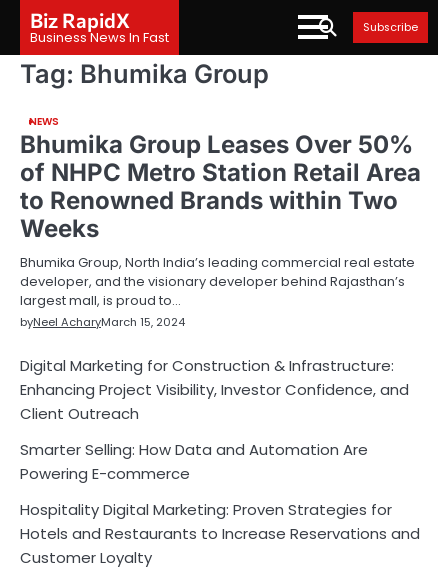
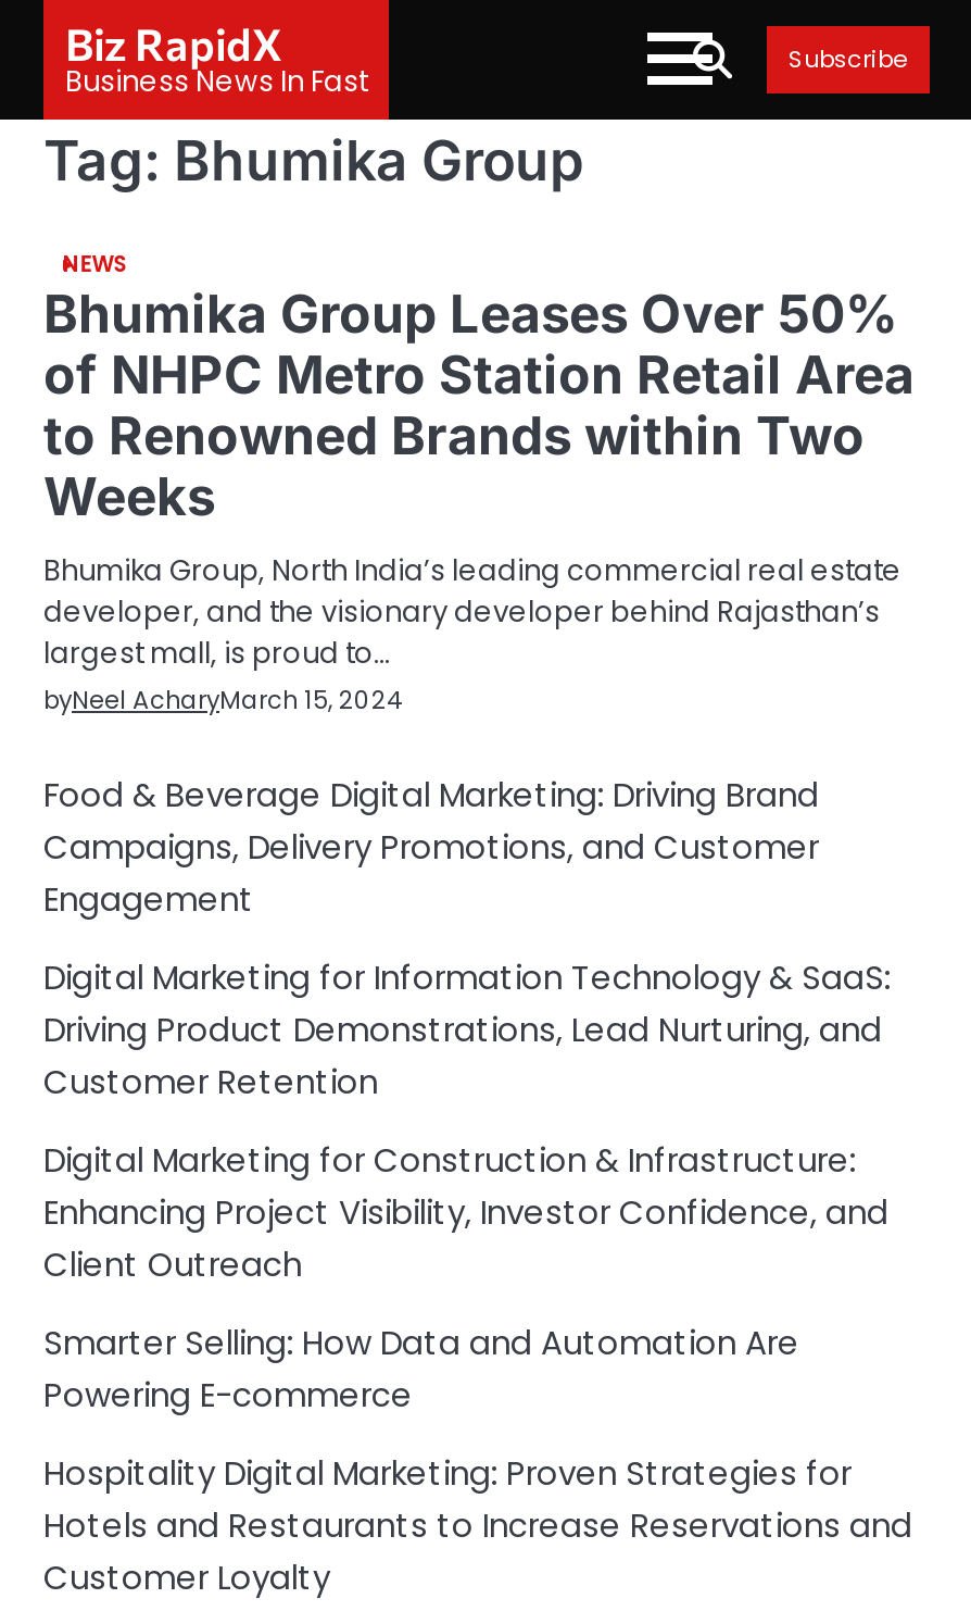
+ Food & Beverage Digital Marketing: Driving Brand
+ Campaigns, Delivery Promotions, and Customer
+ Engagement
+ Digital Marketing for Information Technology & SaaS:
+ Driving Product Demonstrations, Lead Nurturing, and
+ Customer Retention
